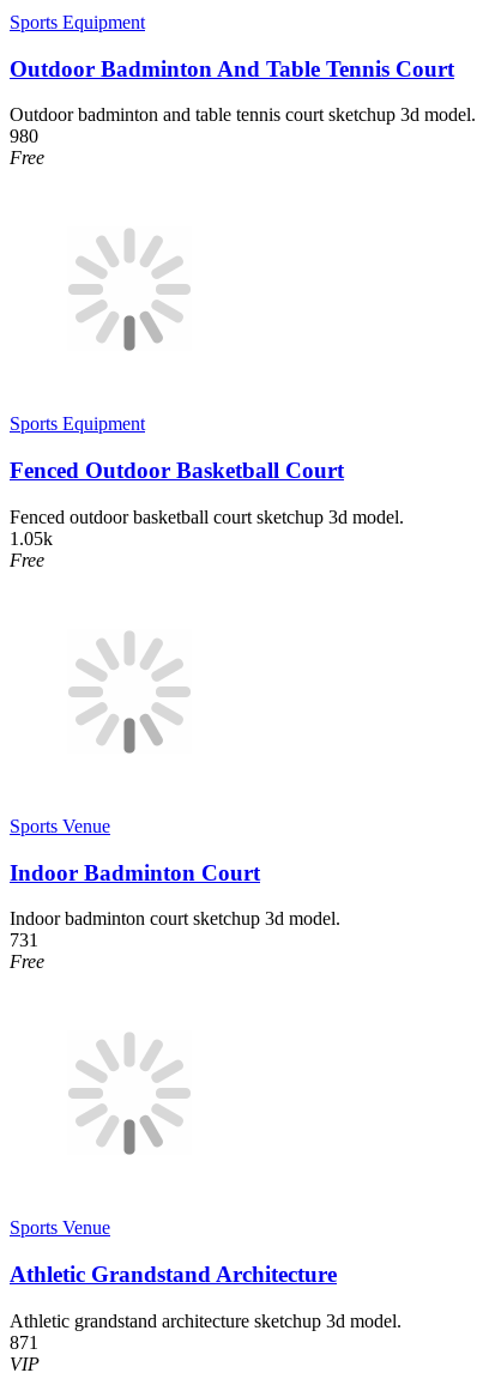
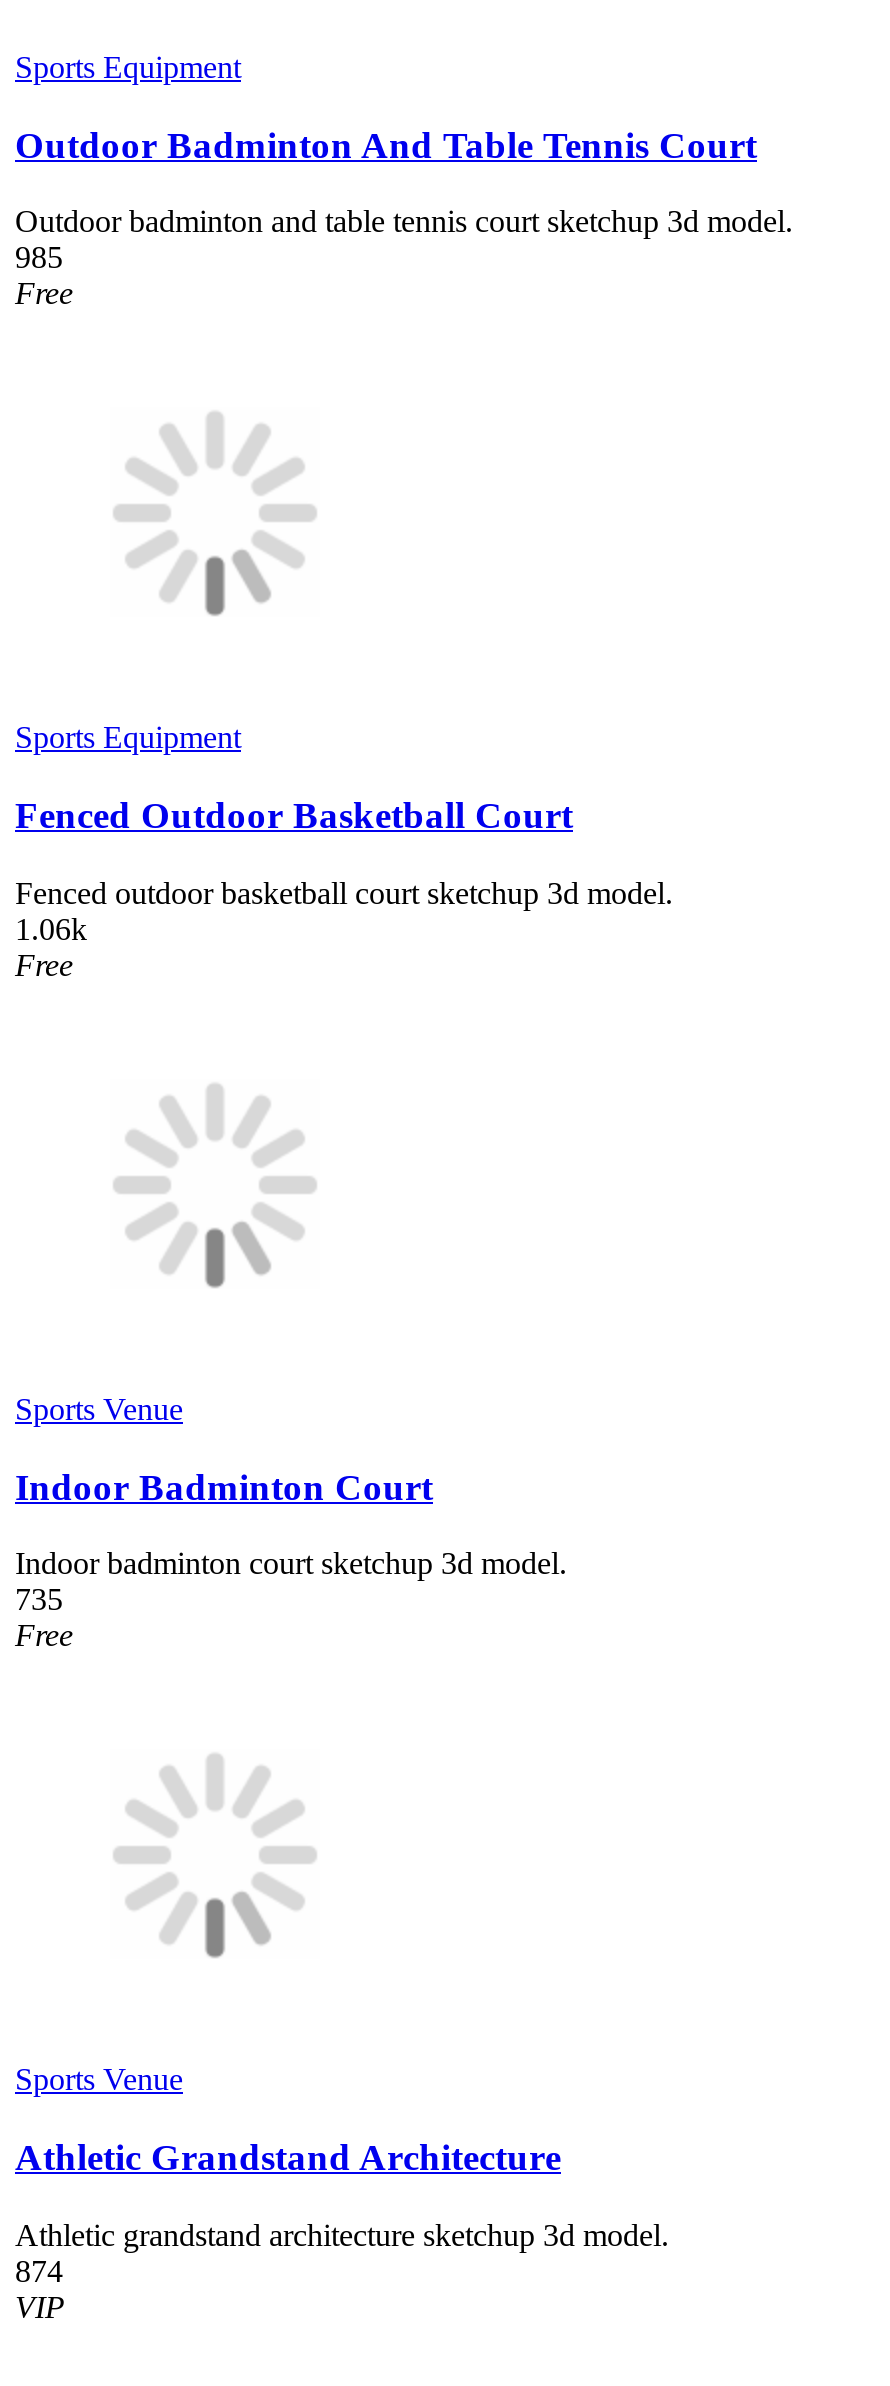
- 980
+ 985

- 1.05k
+ 1.06k

- 731
+ 735

- 871
+ 874
